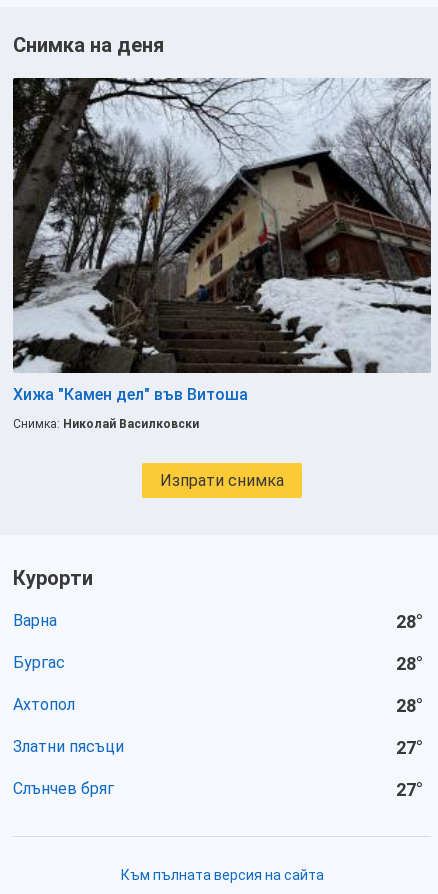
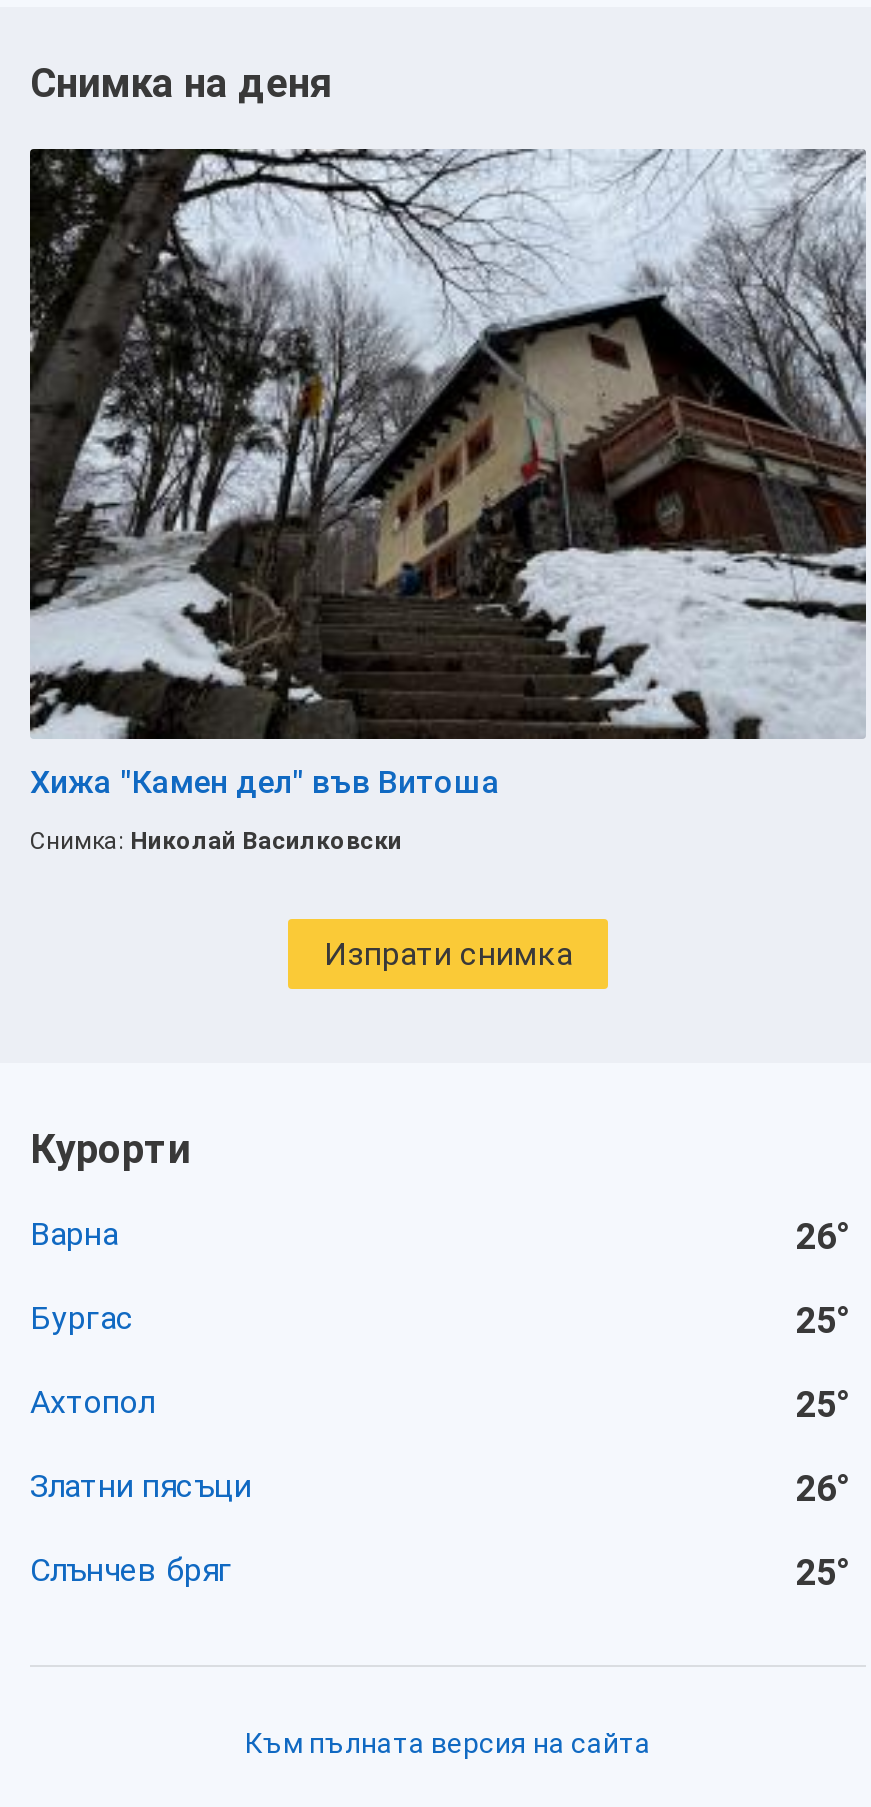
- 28°
+ 26°

- 28°
+ 25°

- 28°
+ 25°

- 27°
+ 26°

- 27°
+ 25°
